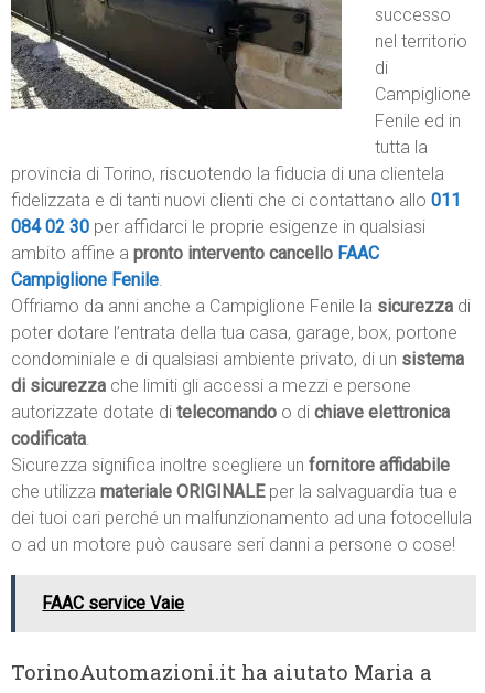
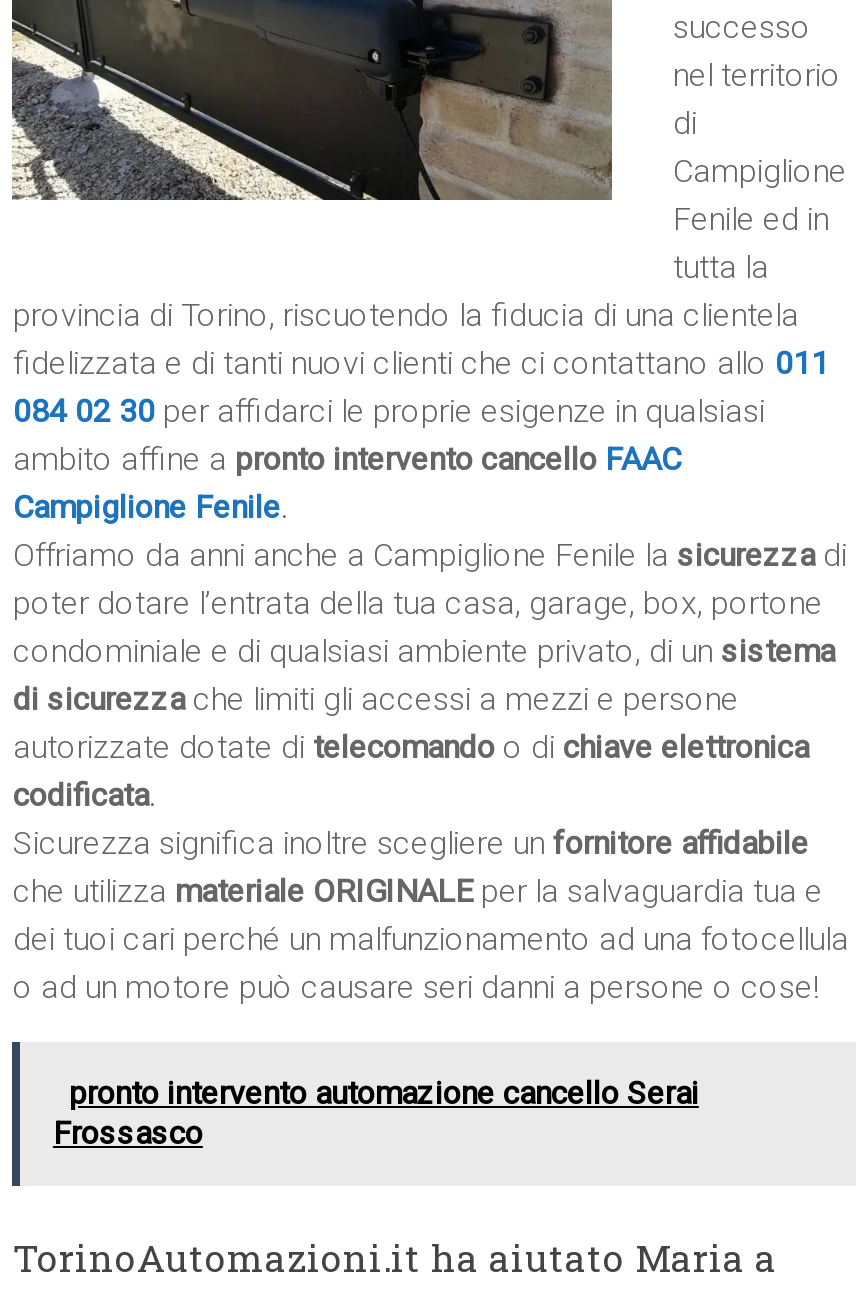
- FAAC service Vaie
+ pronto intervento automazione cancello Serai
+ Frossasco
